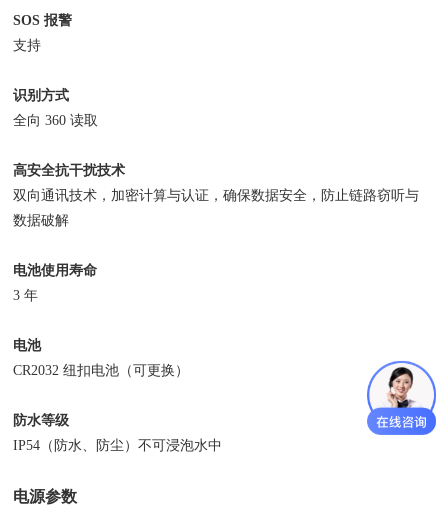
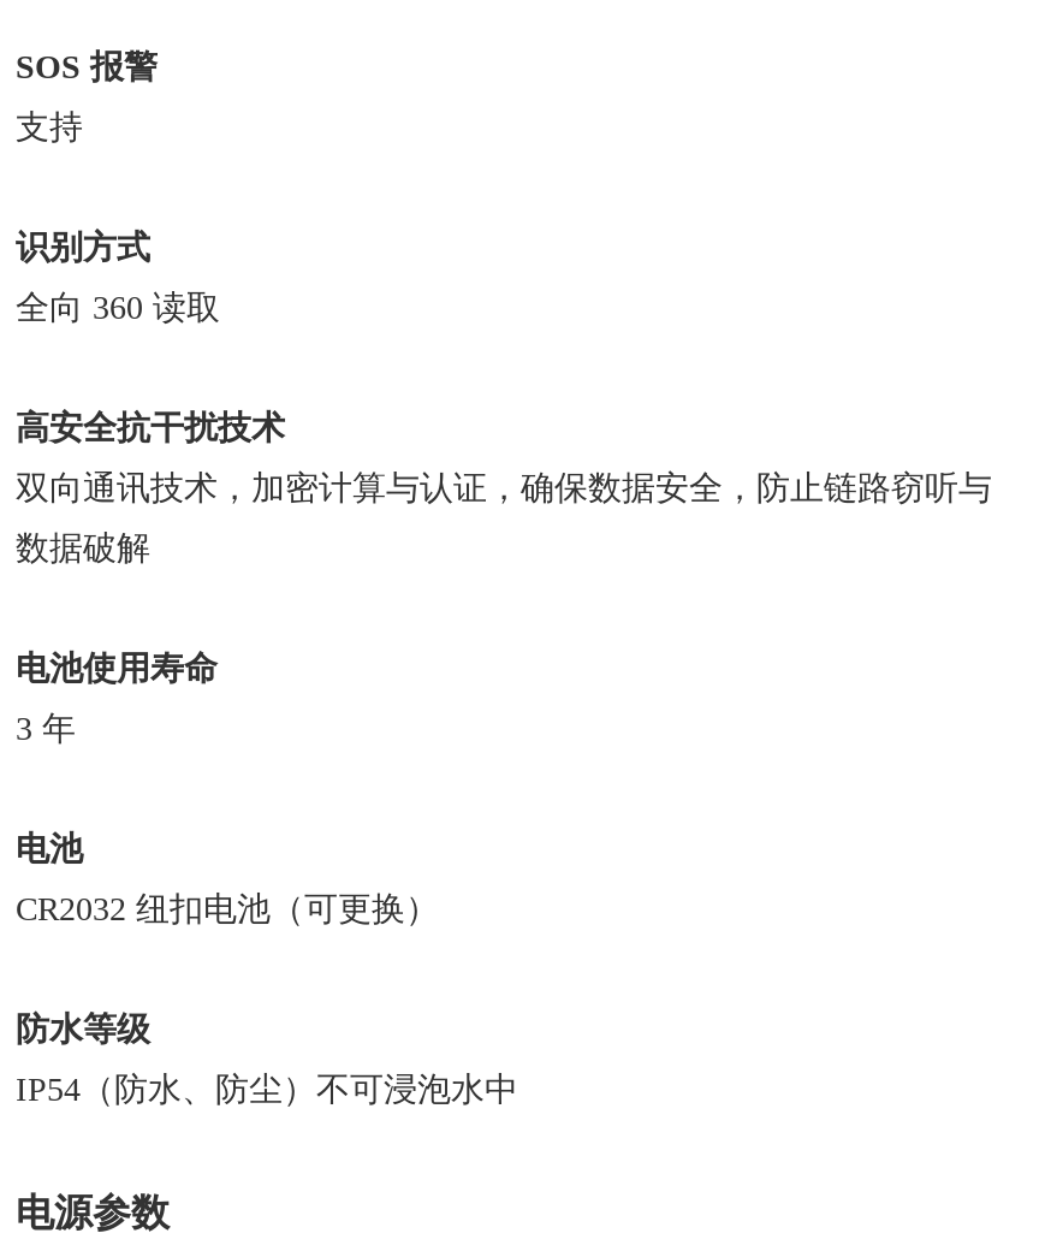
- [image]
